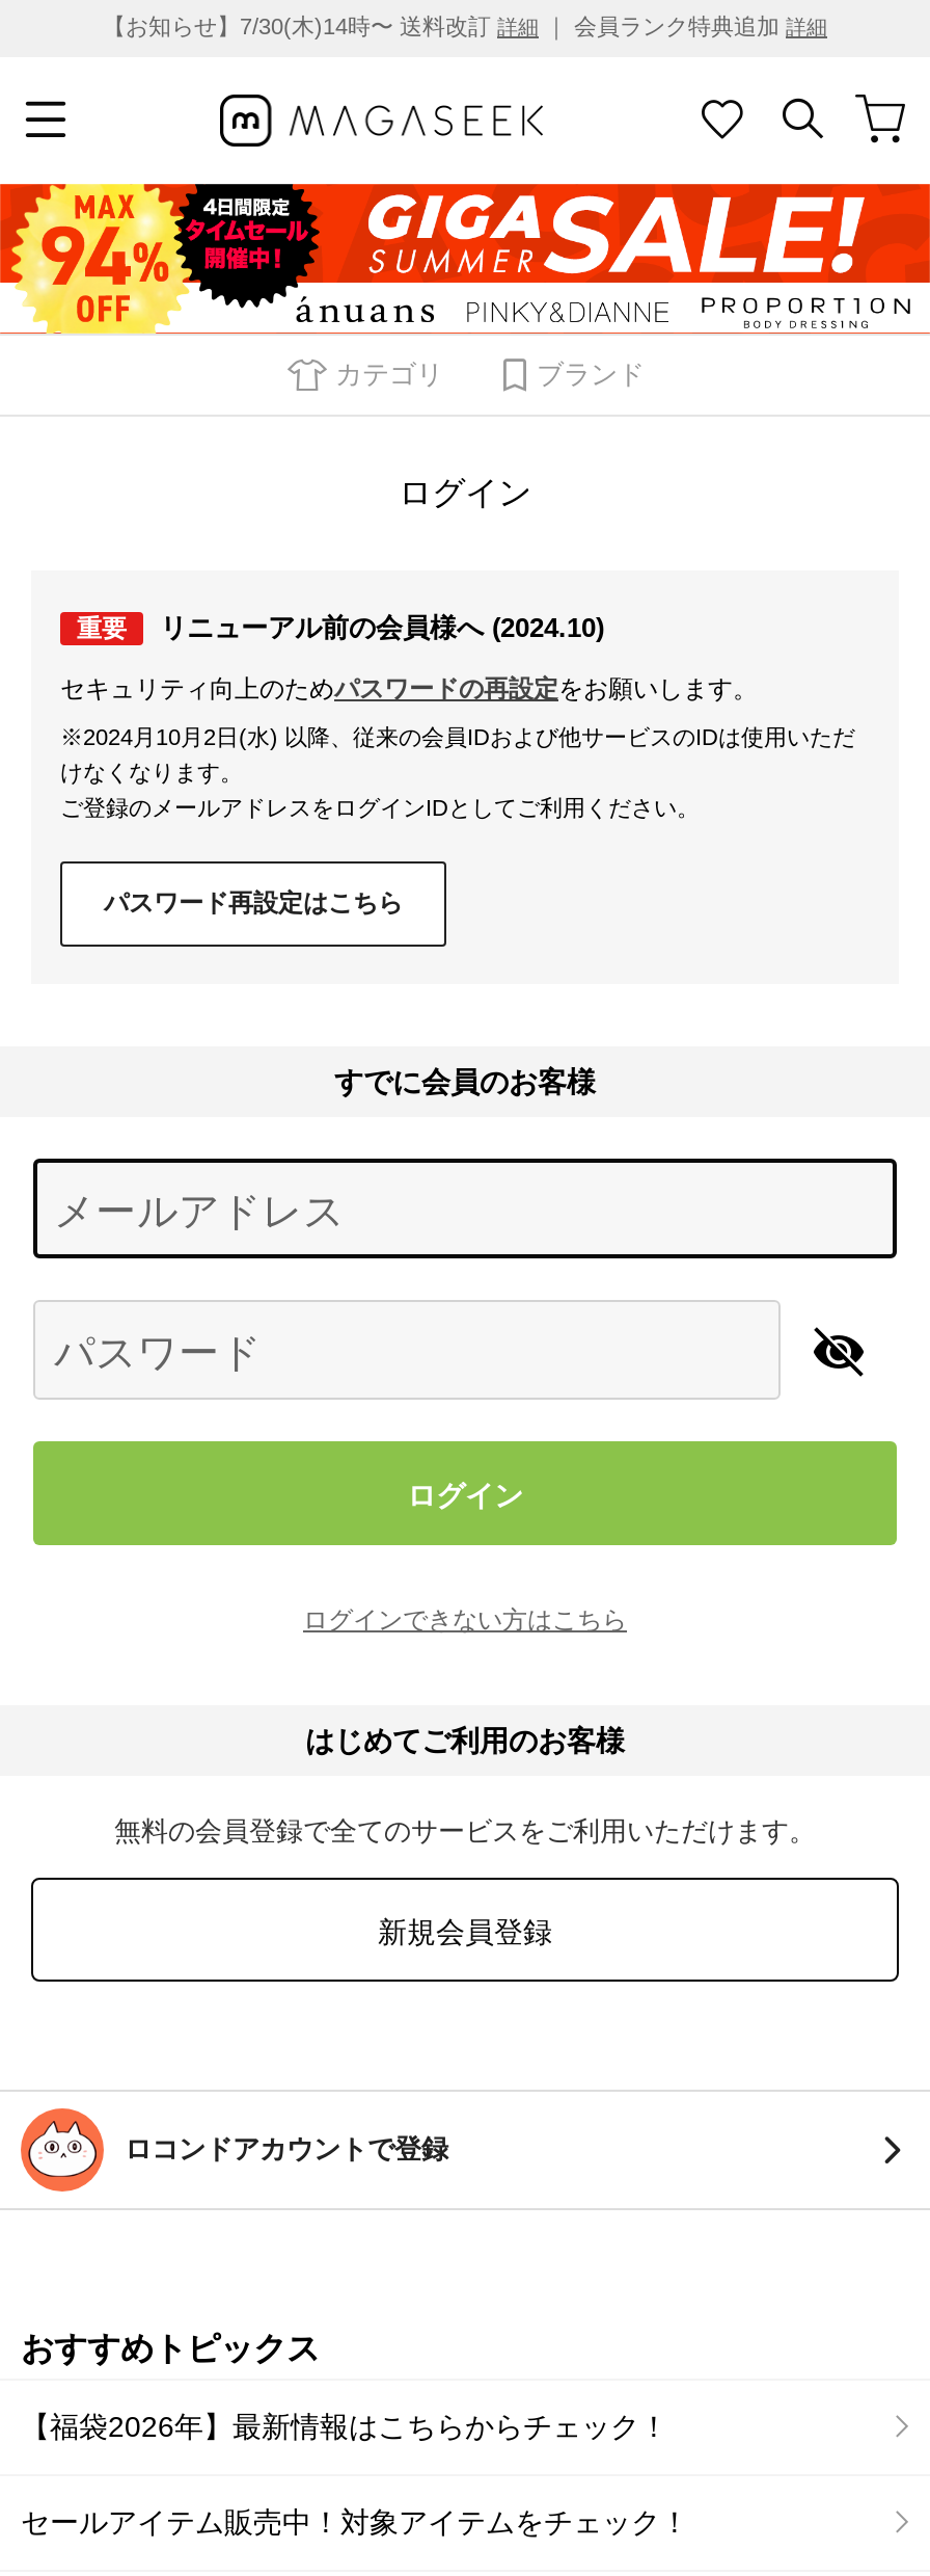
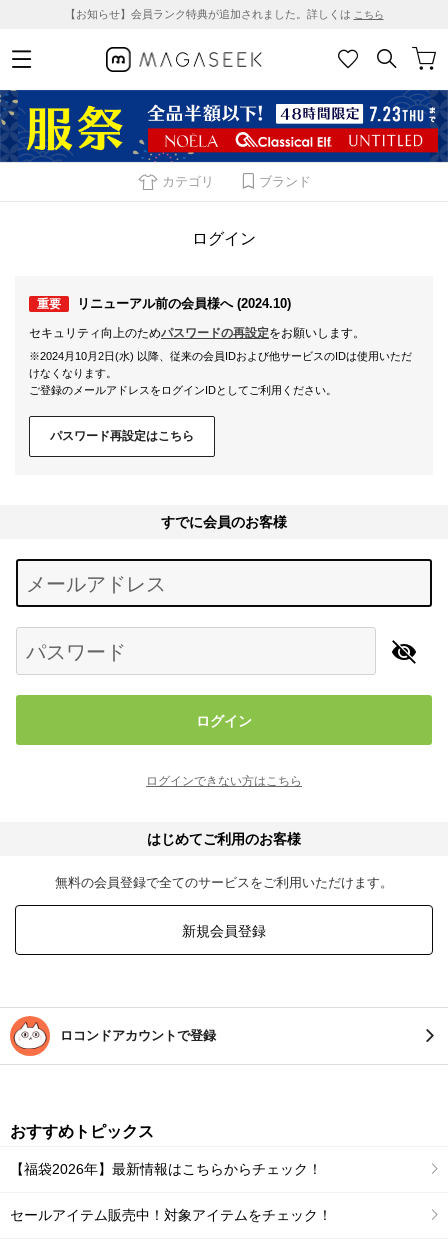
- 【お知らせ】7/30(木)14時〜 送料改訂詳細｜ 会員ランク特典追加詳細
+ 【お知らせ】会員ランク特典が追加されました。詳しくはこちら

- [image]
+ [image]
